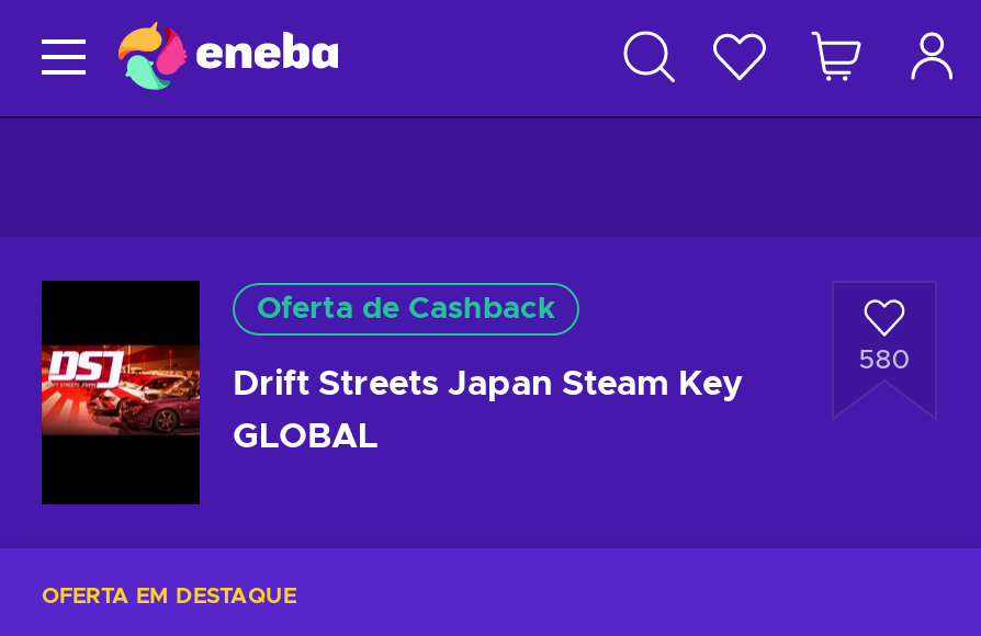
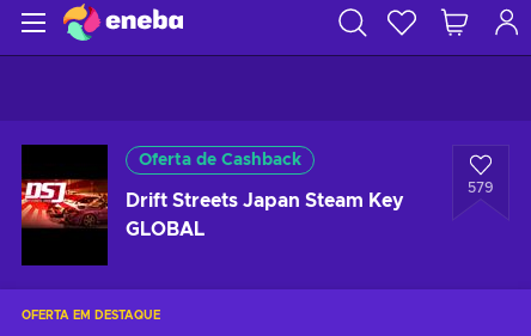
- 580
+ 579
